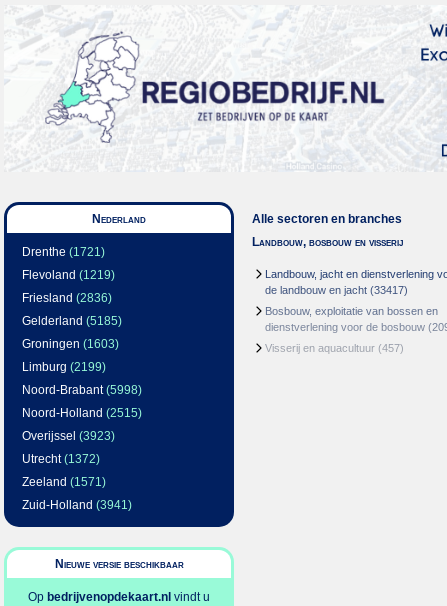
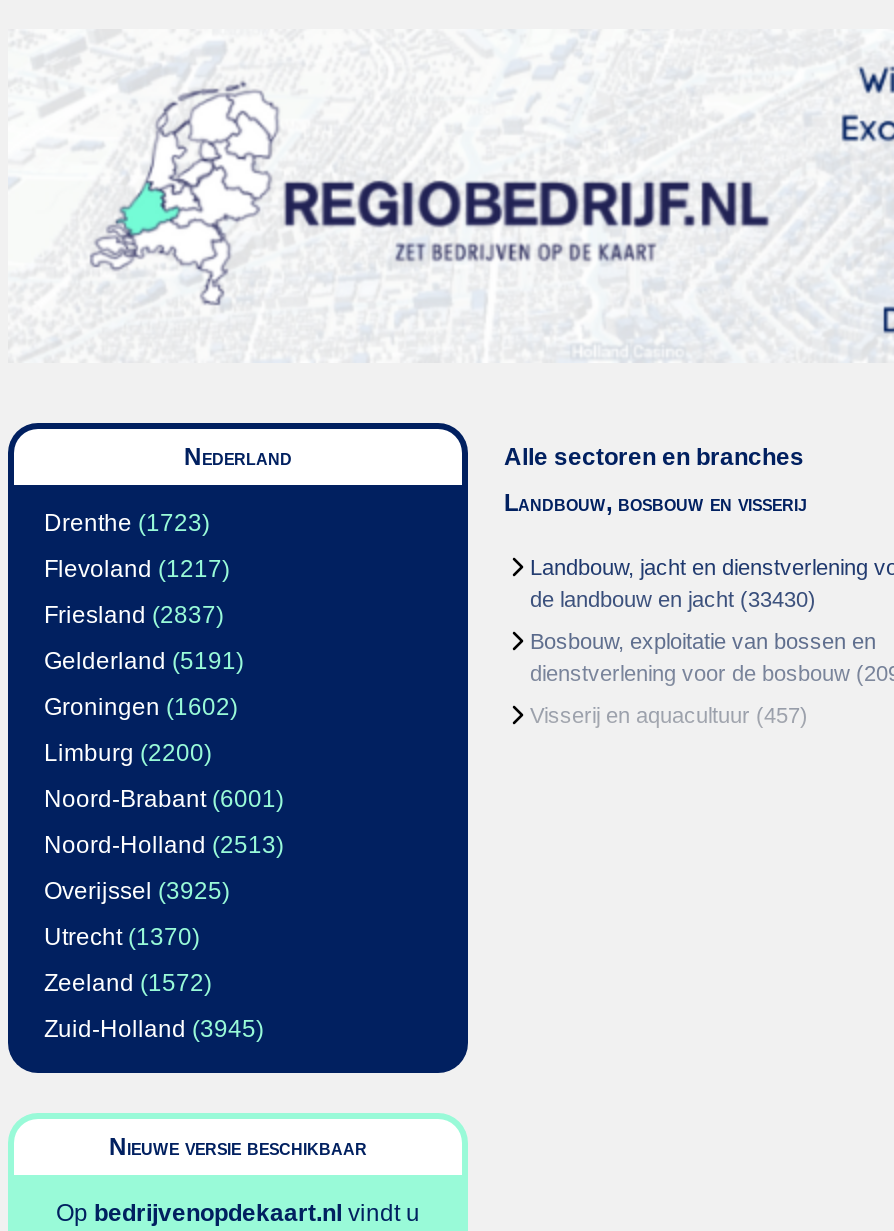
- Drenthe (1721)
+ Drenthe (1723)

- Flevoland (1219)
+ Flevoland (1217)

- de landbouw en jacht (33417)
+ de landbouw en jacht (33430)

- Friesland (2836)
+ Friesland (2837)

- Gelderland (5185)
+ Gelderland (5191)

- Groningen (1603)
+ Groningen (1602)

- Limburg (2199)
+ Limburg (2200)

- Noord-Brabant (5998)
+ Noord-Brabant (6001)

- Noord-Holland (2515)
+ Noord-Holland (2513)

- Overijssel (3923)
+ Overijssel (3925)

- Utrecht (1372)
+ Utrecht (1370)

- Zeeland (1571)
+ Zeeland (1572)

- Zuid-Holland (3941)
+ Zuid-Holland (3945)
